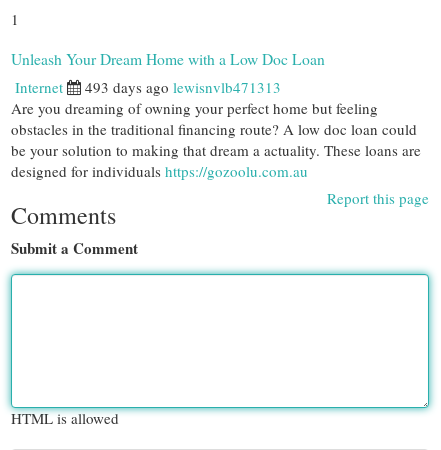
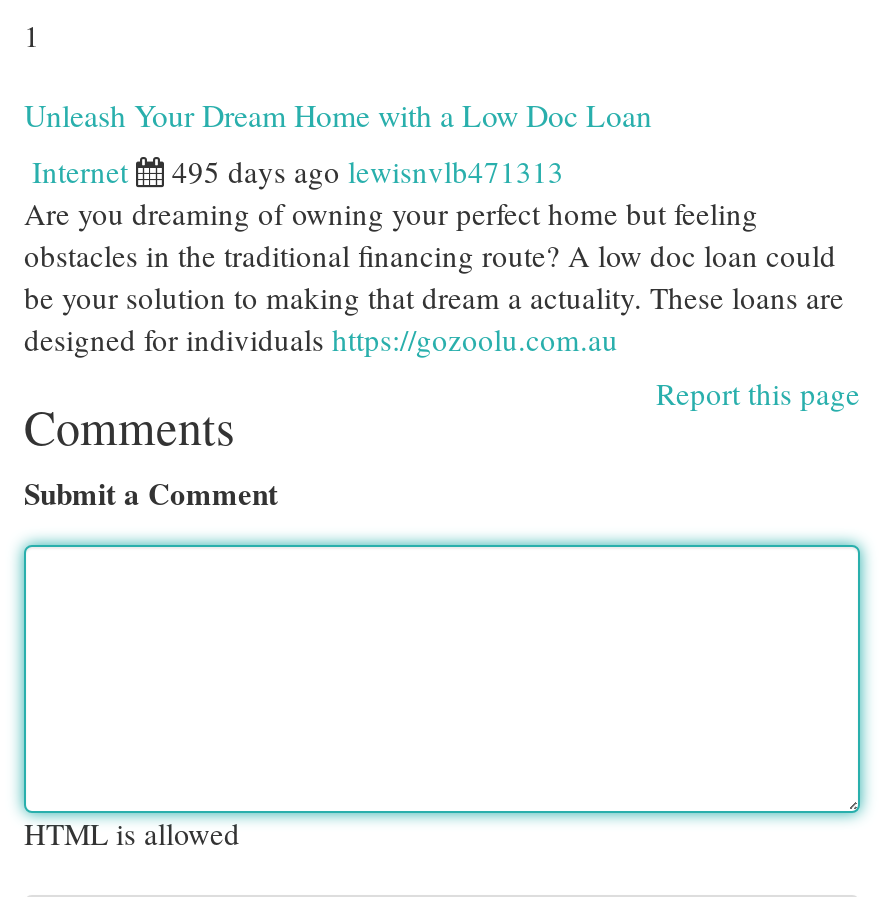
- 493 days ago lewisnvlb471313
+ 495 days ago lewisnvlb471313
